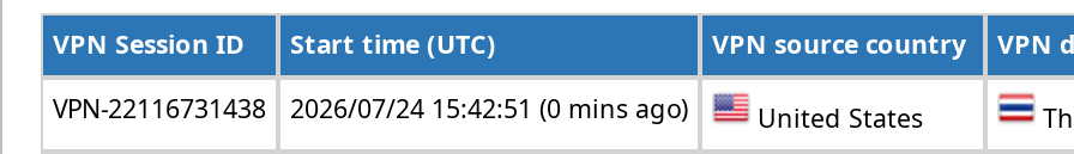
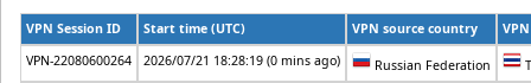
- VPN-22116731438
- 2026/07/24 15:42:51 (0 mins ago)
- United States
+ VPN-22080600264
+ 2026/07/21 18:28:19 (0 mins ago)
+ Russian Federation
